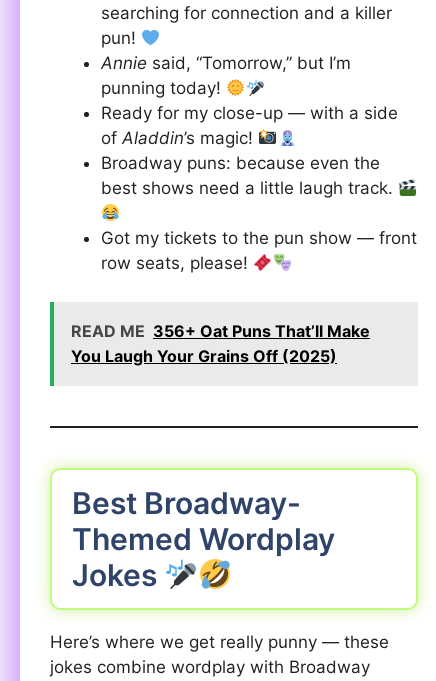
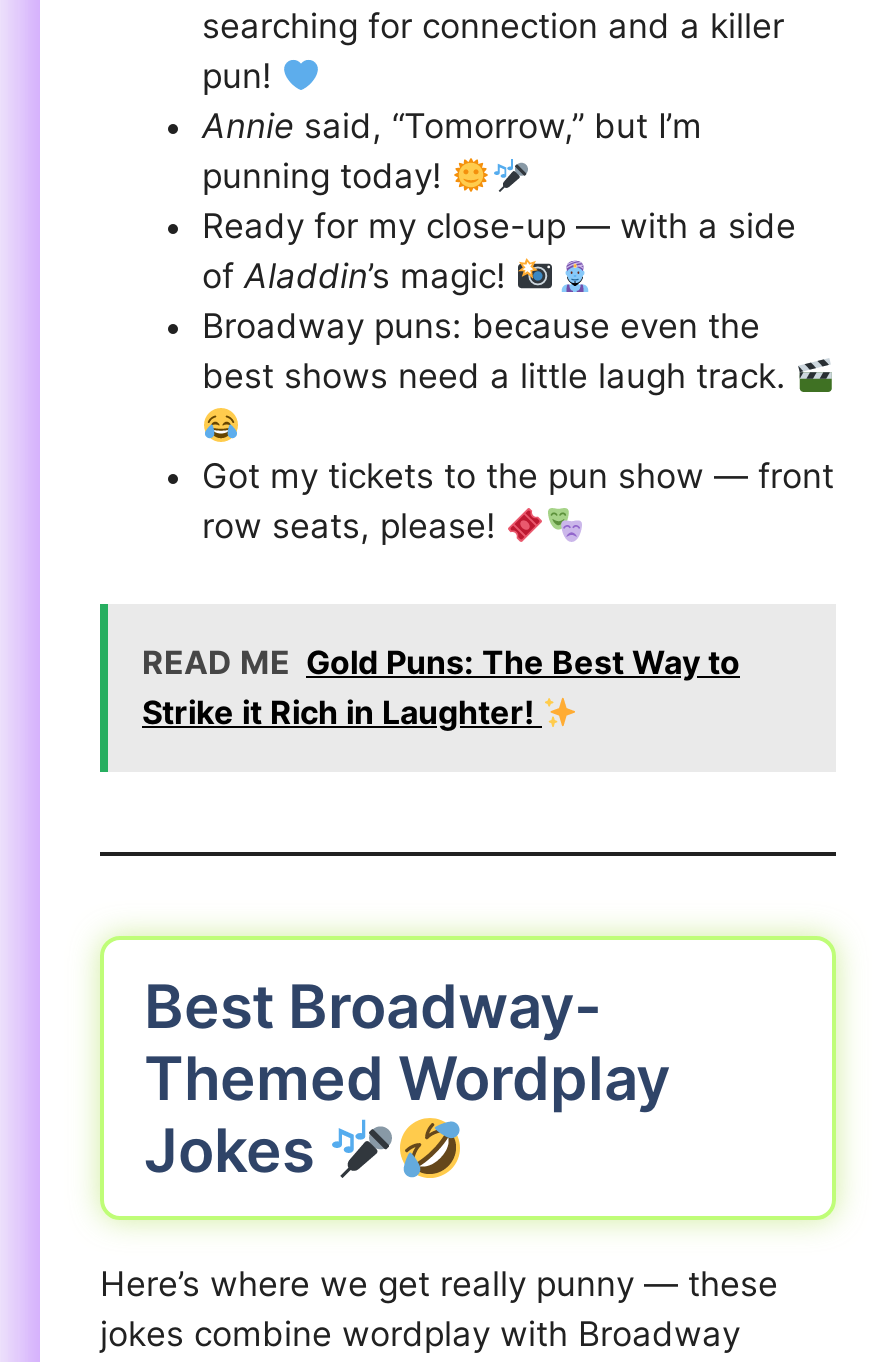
- READ ME 356+ Oat Puns That’ll Make
- You Laugh Your Grains Off (2025)
+ READ ME Gold Puns: The Best Way to
+ Strike it Rich in Laughter!
